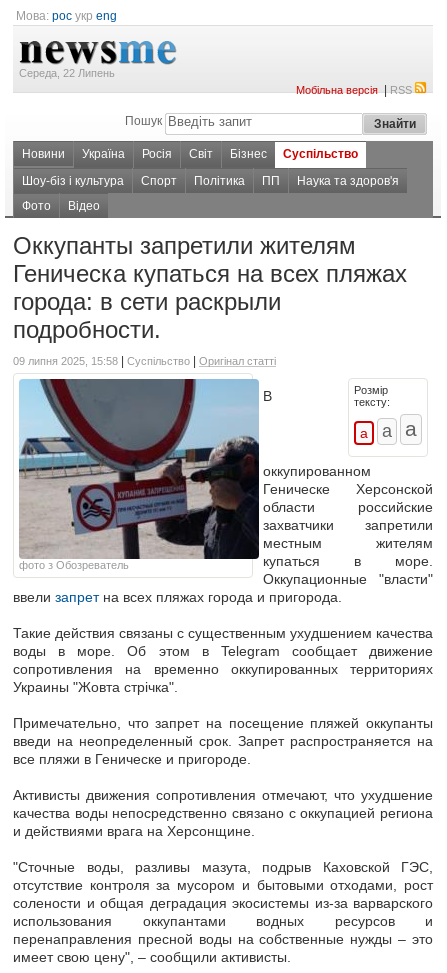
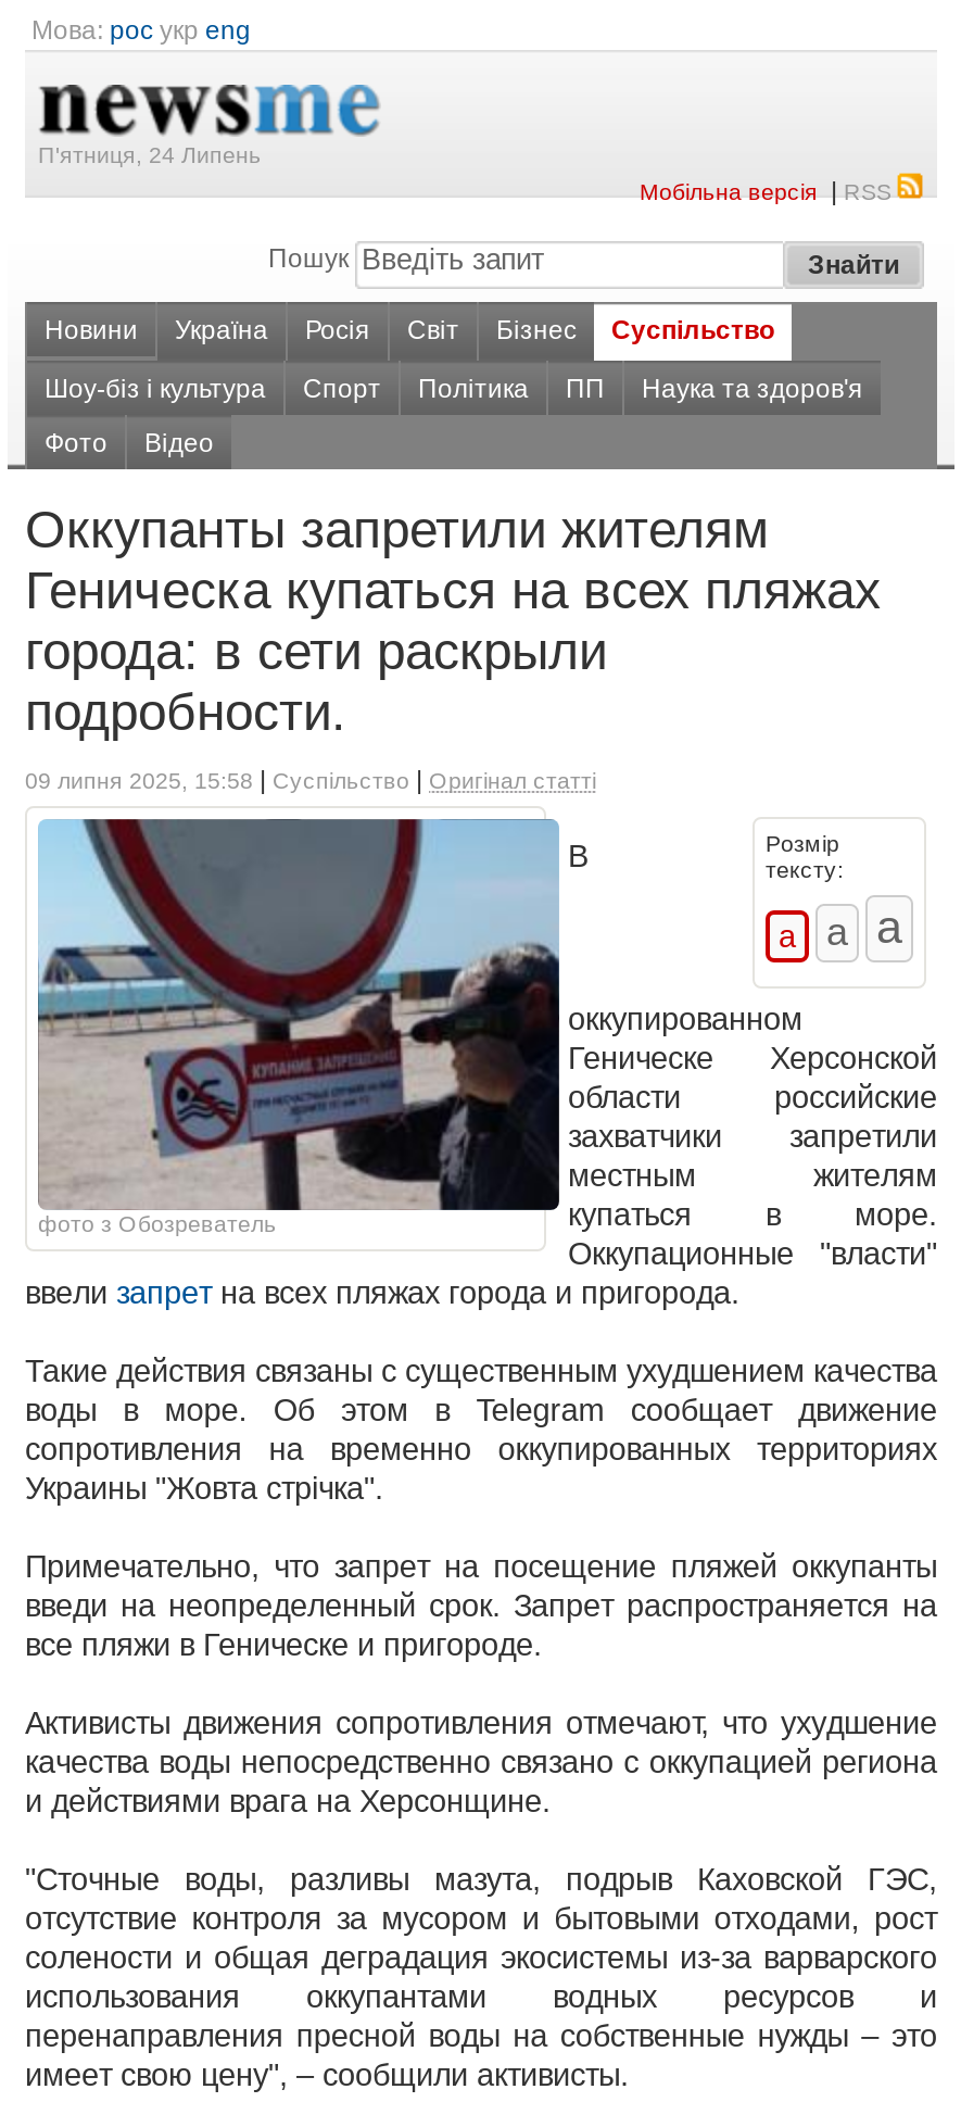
- Середа, 22 Липень
+ П'ятниця, 24 Липень
